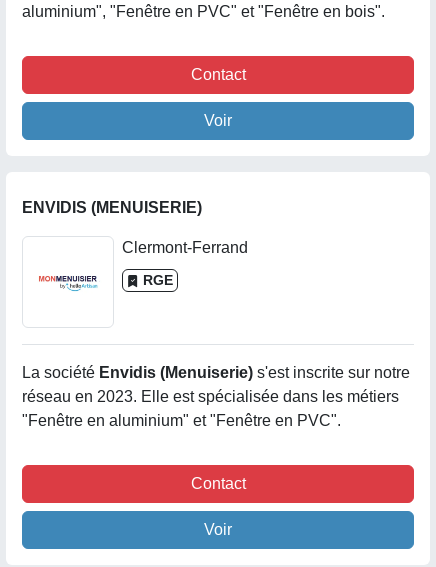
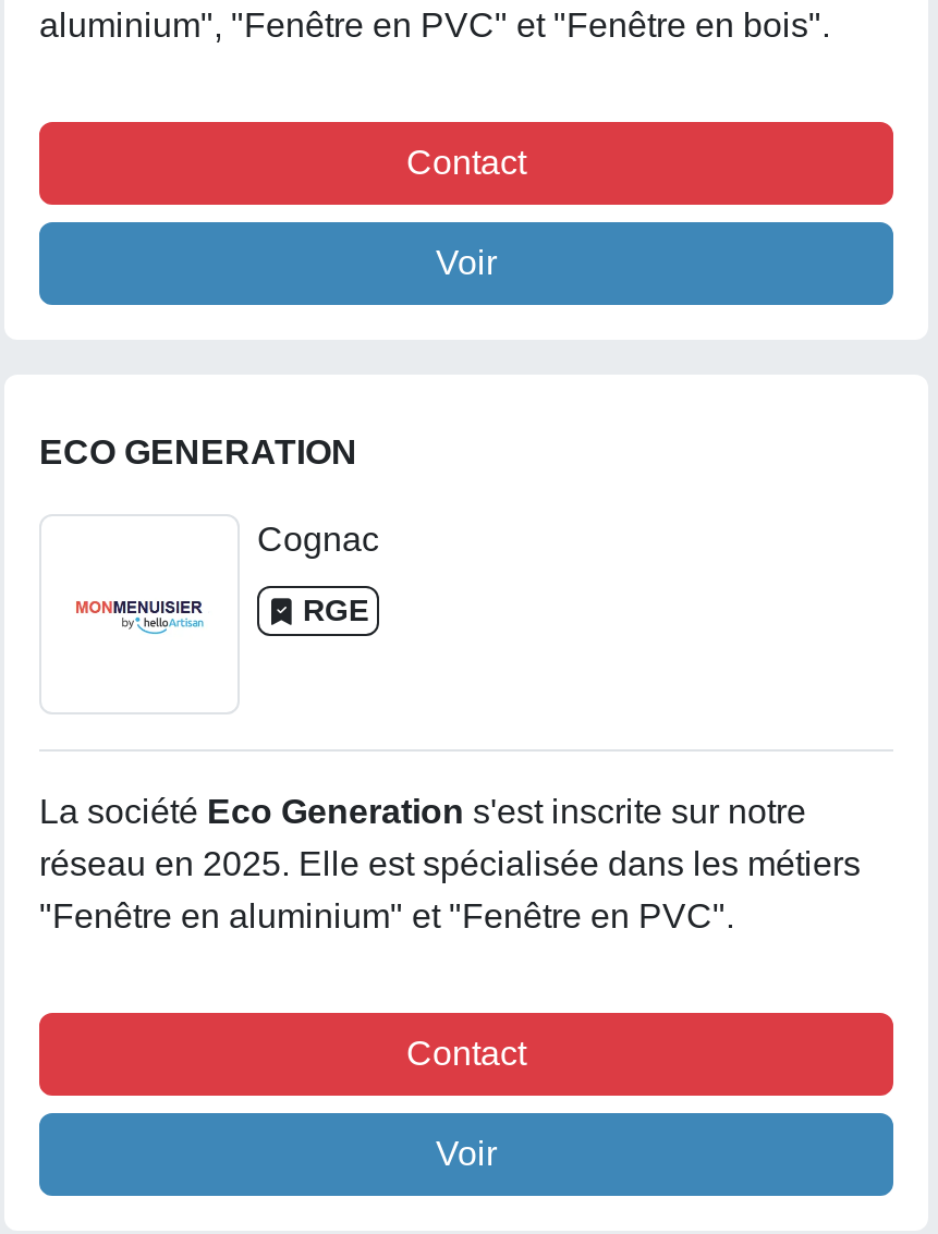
- ENVIDIS (MENUISERIE)
+ ECO GENERATION

- Clermont-Ferrand
+ Cognac

- La société Envidis (menuiserie) s'est inscrite sur notre
+ La société Eco Generation s'est inscrite sur notre

- réseau en 2023. Elle est spécialisée dans les métiers
+ réseau en 2025. Elle est spécialisée dans les métiers
